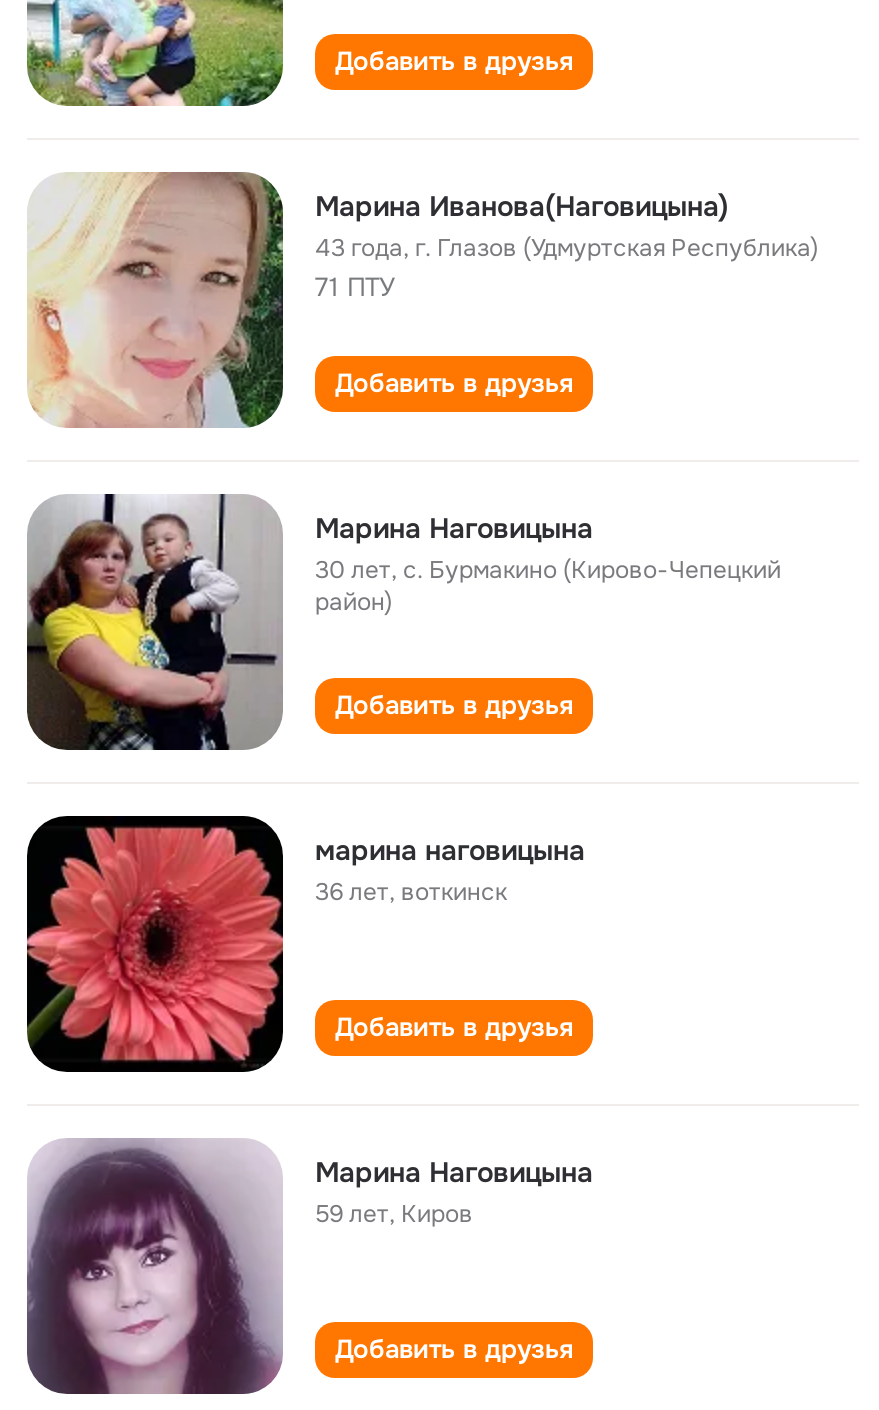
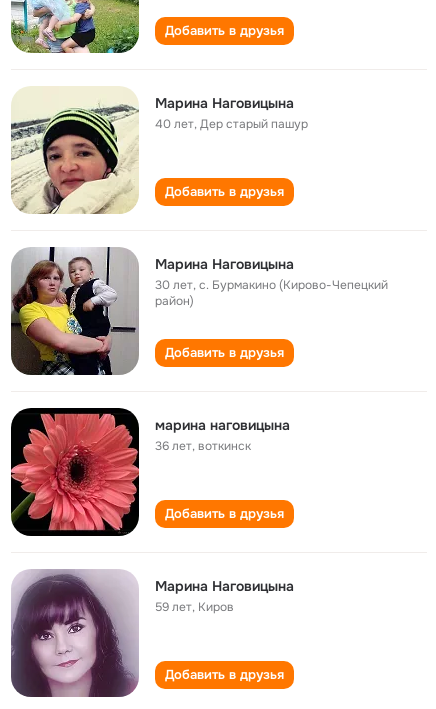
- [image]
- Марина Иванова(Наговицына)
- 43 года, г. Глазов (Удмуртская Республика)
- 71 ПТУ
+ [image]
+ Марина Наговицына
+ 40 лет, Дер старый пашур
